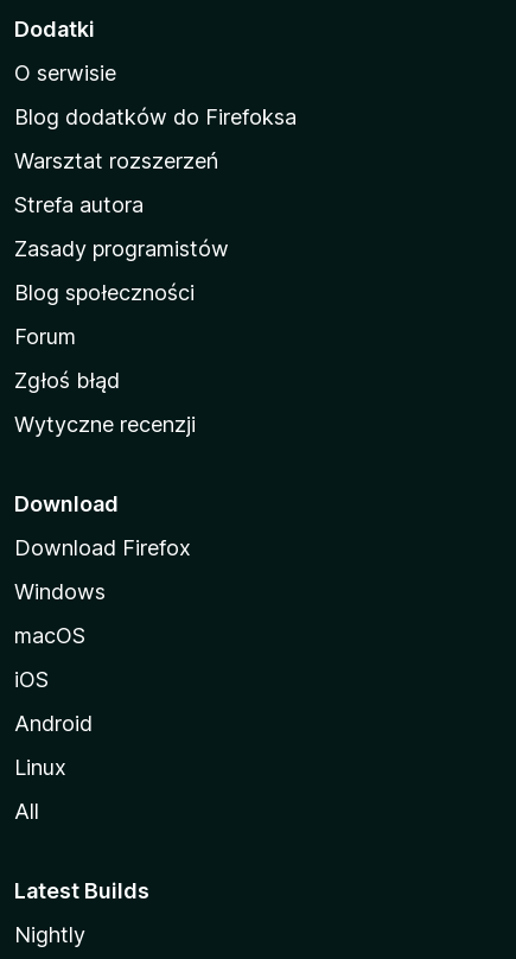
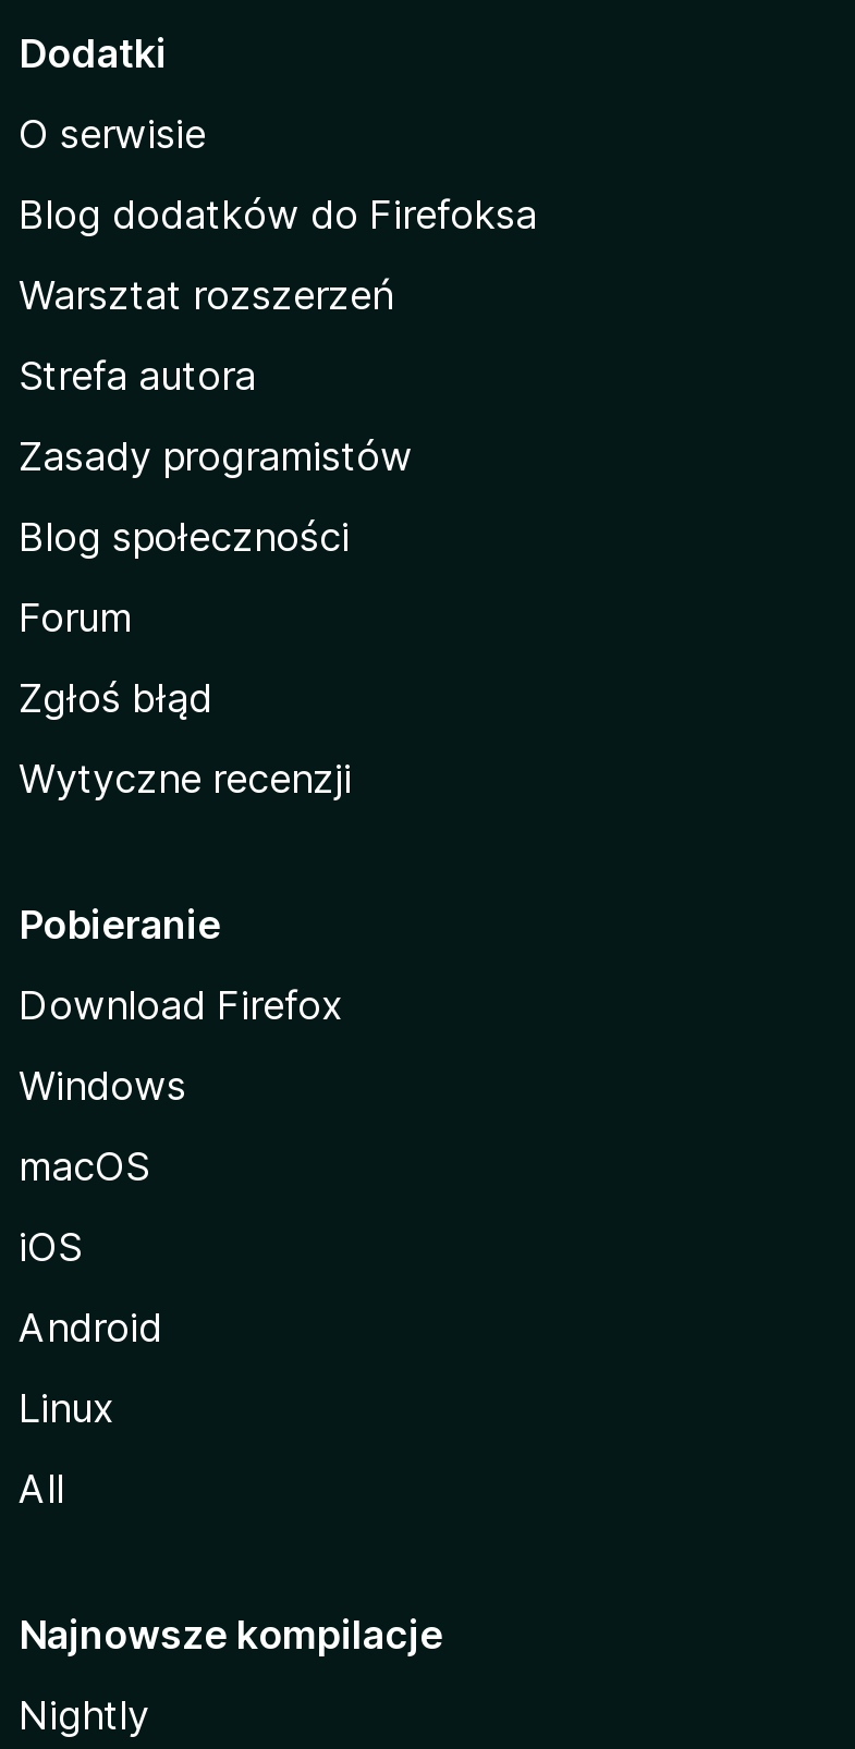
- Download
+ Pobieranie

- Latest Builds
+ Najnowsze kompilacje
